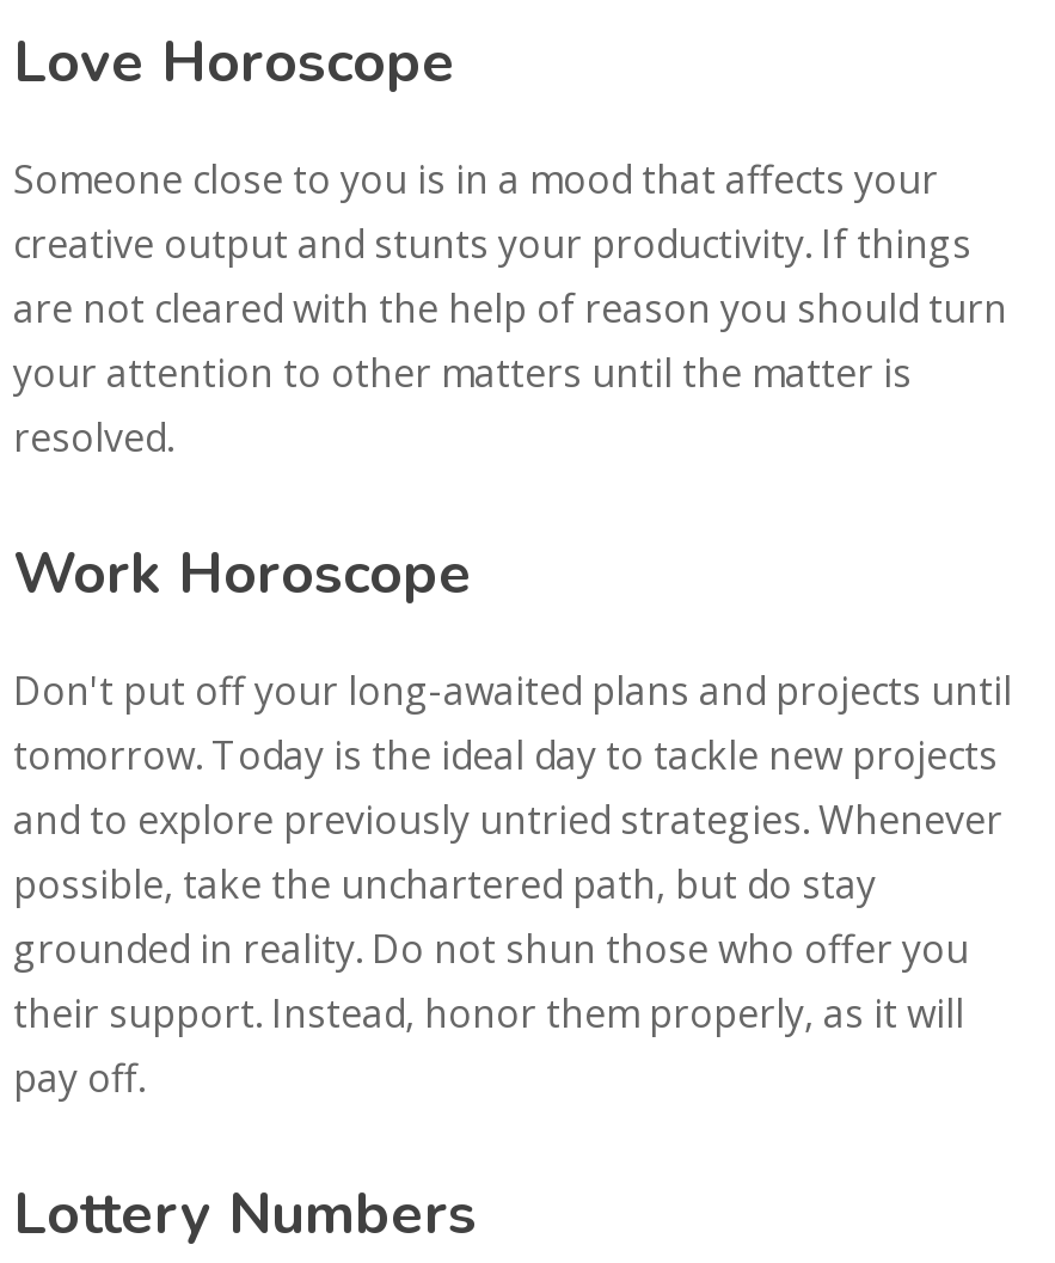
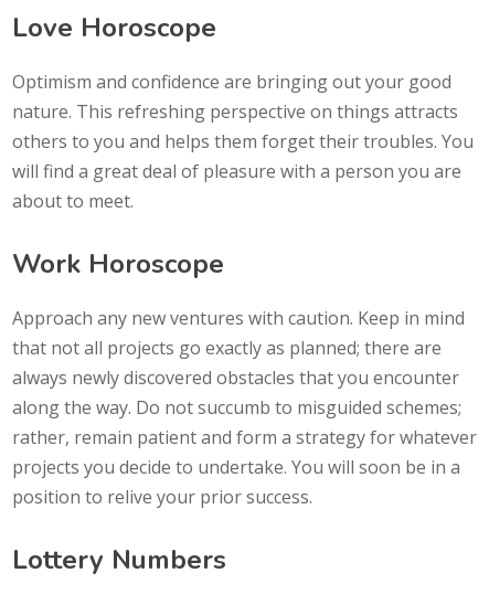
- Someone close to you is in a mood that affects your
- creative output and stunts your productivity. If things
- are not cleared with the help of reason you should turn
- your attention to other matters until the matter is
- resolved.
+ Optimism and confidence are bringing out your good
+ nature. This refreshing perspective on things attracts
+ others to you and helps them forget their troubles. You
+ will find a great deal of pleasure with a person you are
+ about to meet.

- Don't put off your long-awaited plans and projects until
- tomorrow. Today is the ideal day to tackle new projects
- and to explore previously untried strategies. Whenever
- possible, take the unchartered path, but do stay
- grounded in reality. Do not shun those who offer you
- their support. Instead, honor them properly, as it will
- pay off.
+ Approach any new ventures with caution. Keep in mind
+ that not all projects go exactly as planned; there are
+ always newly discovered obstacles that you encounter
+ along the way. Do not succumb to misguided schemes;
+ rather, remain patient and form a strategy for whatever
+ projects you decide to undertake. You will soon be in a
+ position to relive your prior success.
